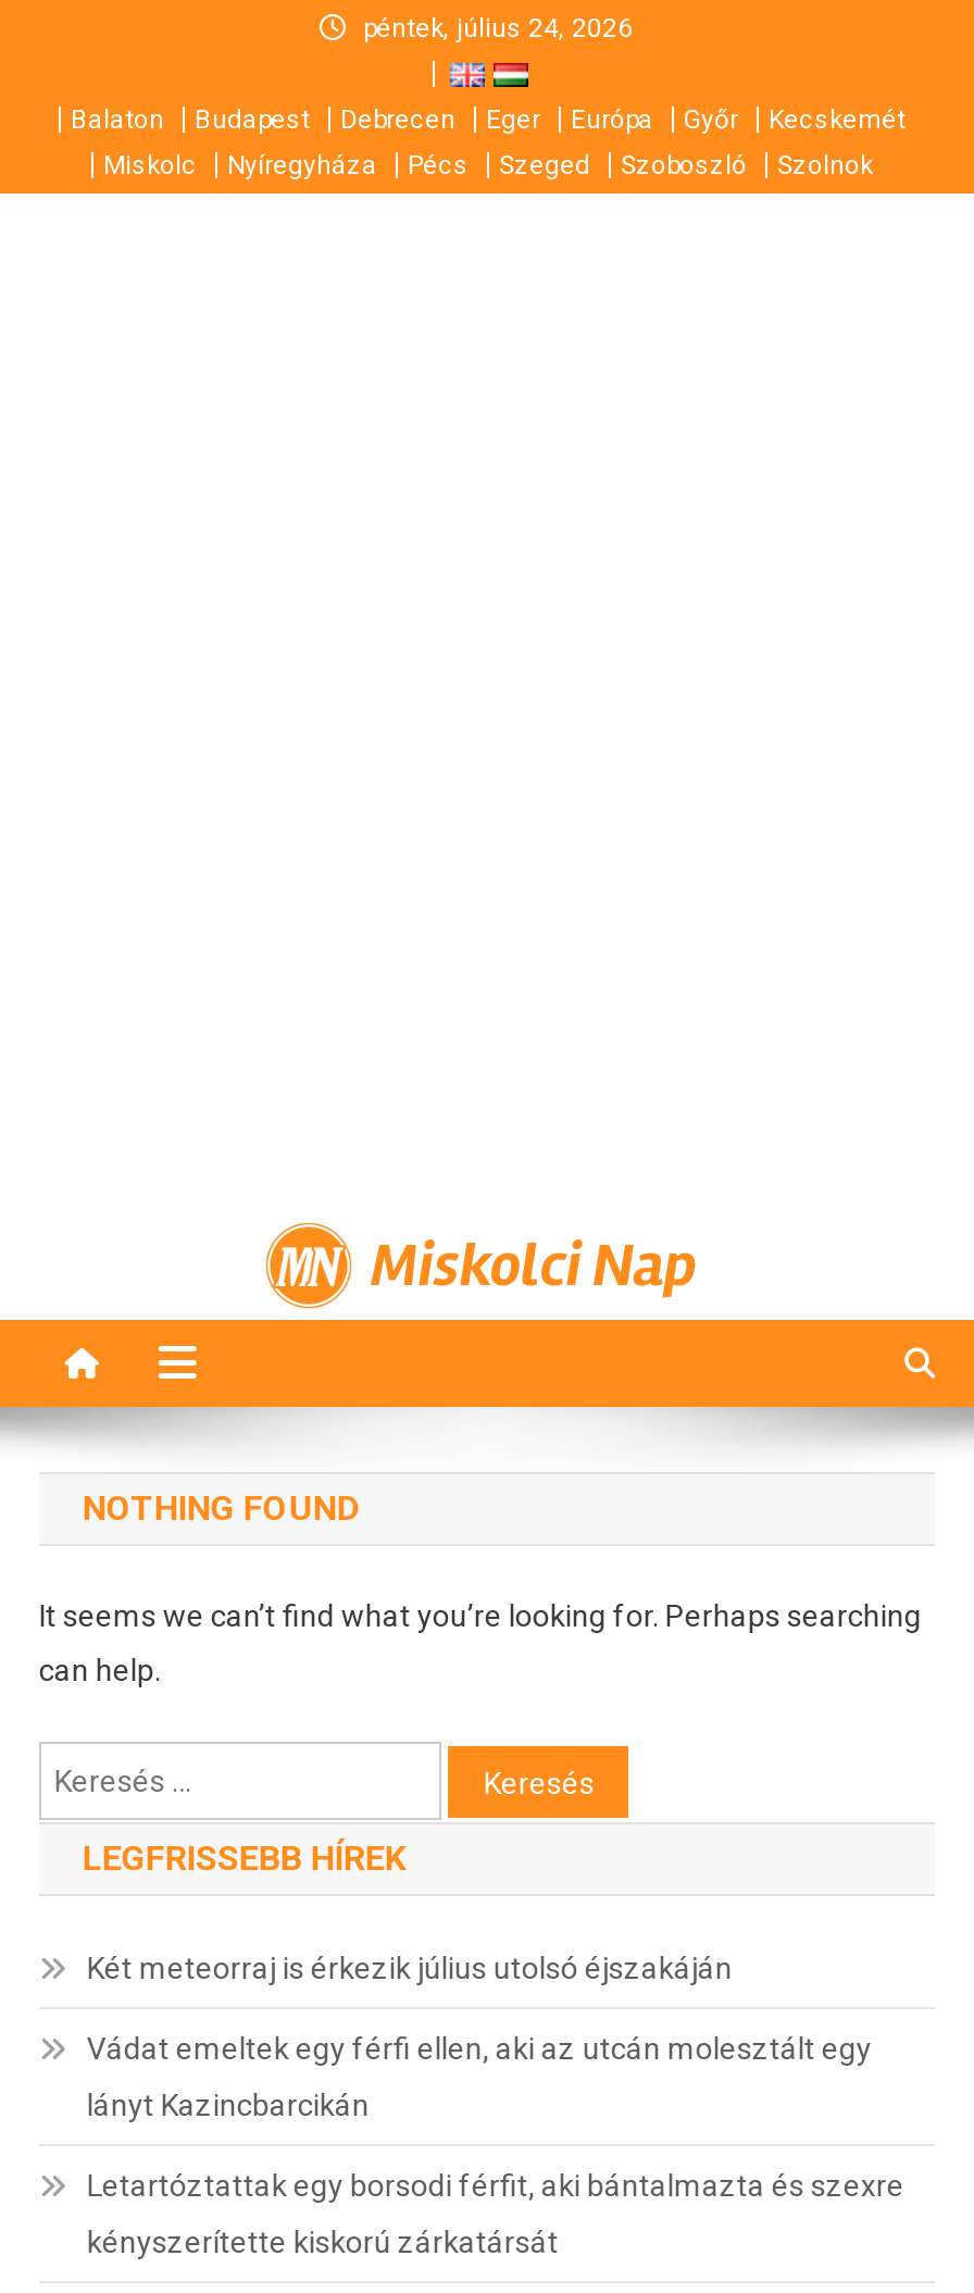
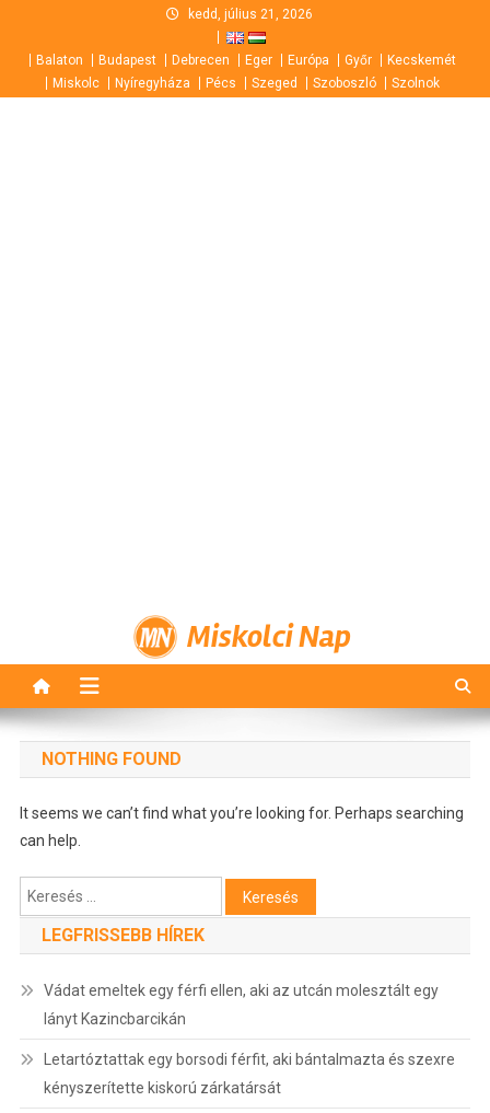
- péntek, július 24, 2026
+ kedd, július 21, 2026

- Két meteorraj is érkezik július utolsó éjszakáján
